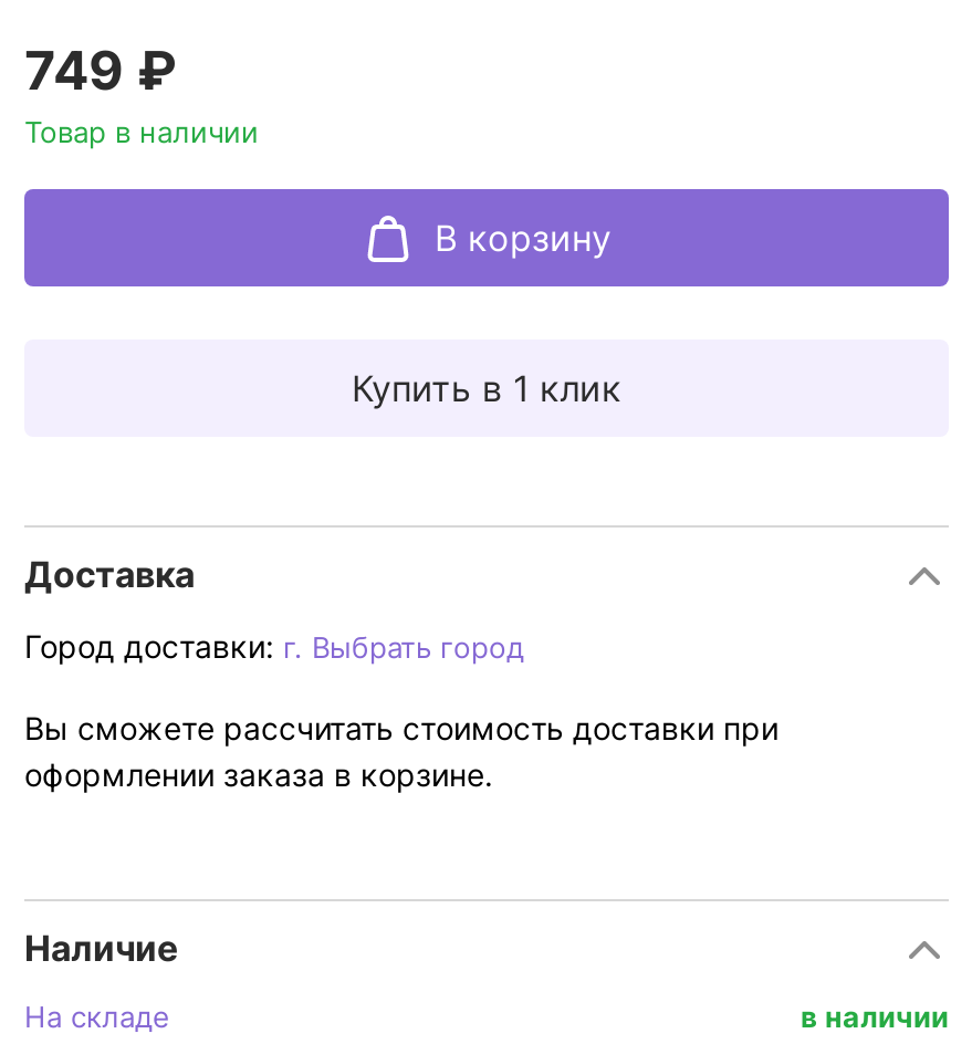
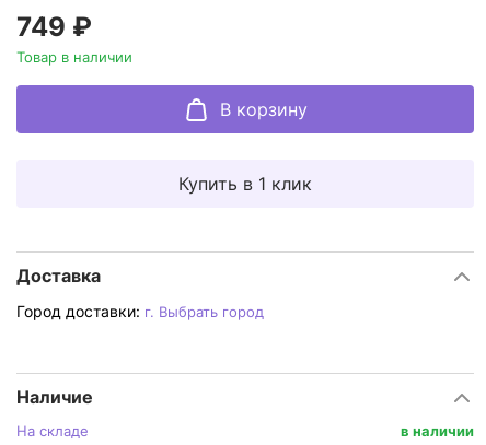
- Вы сможете рассчитать стоимость доставки при
- оформлении заказа в корзине.
